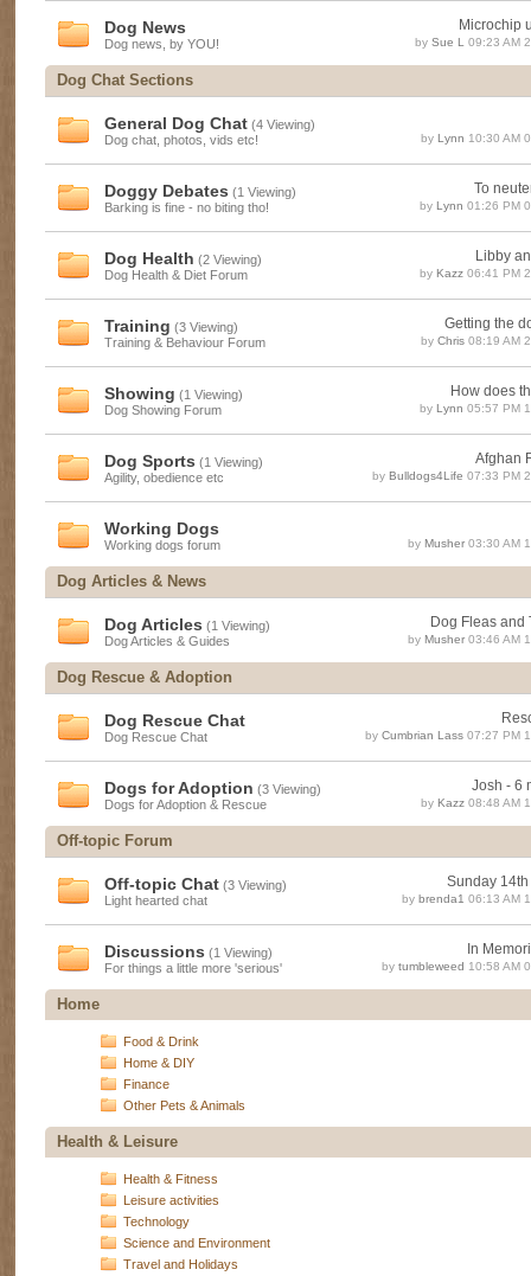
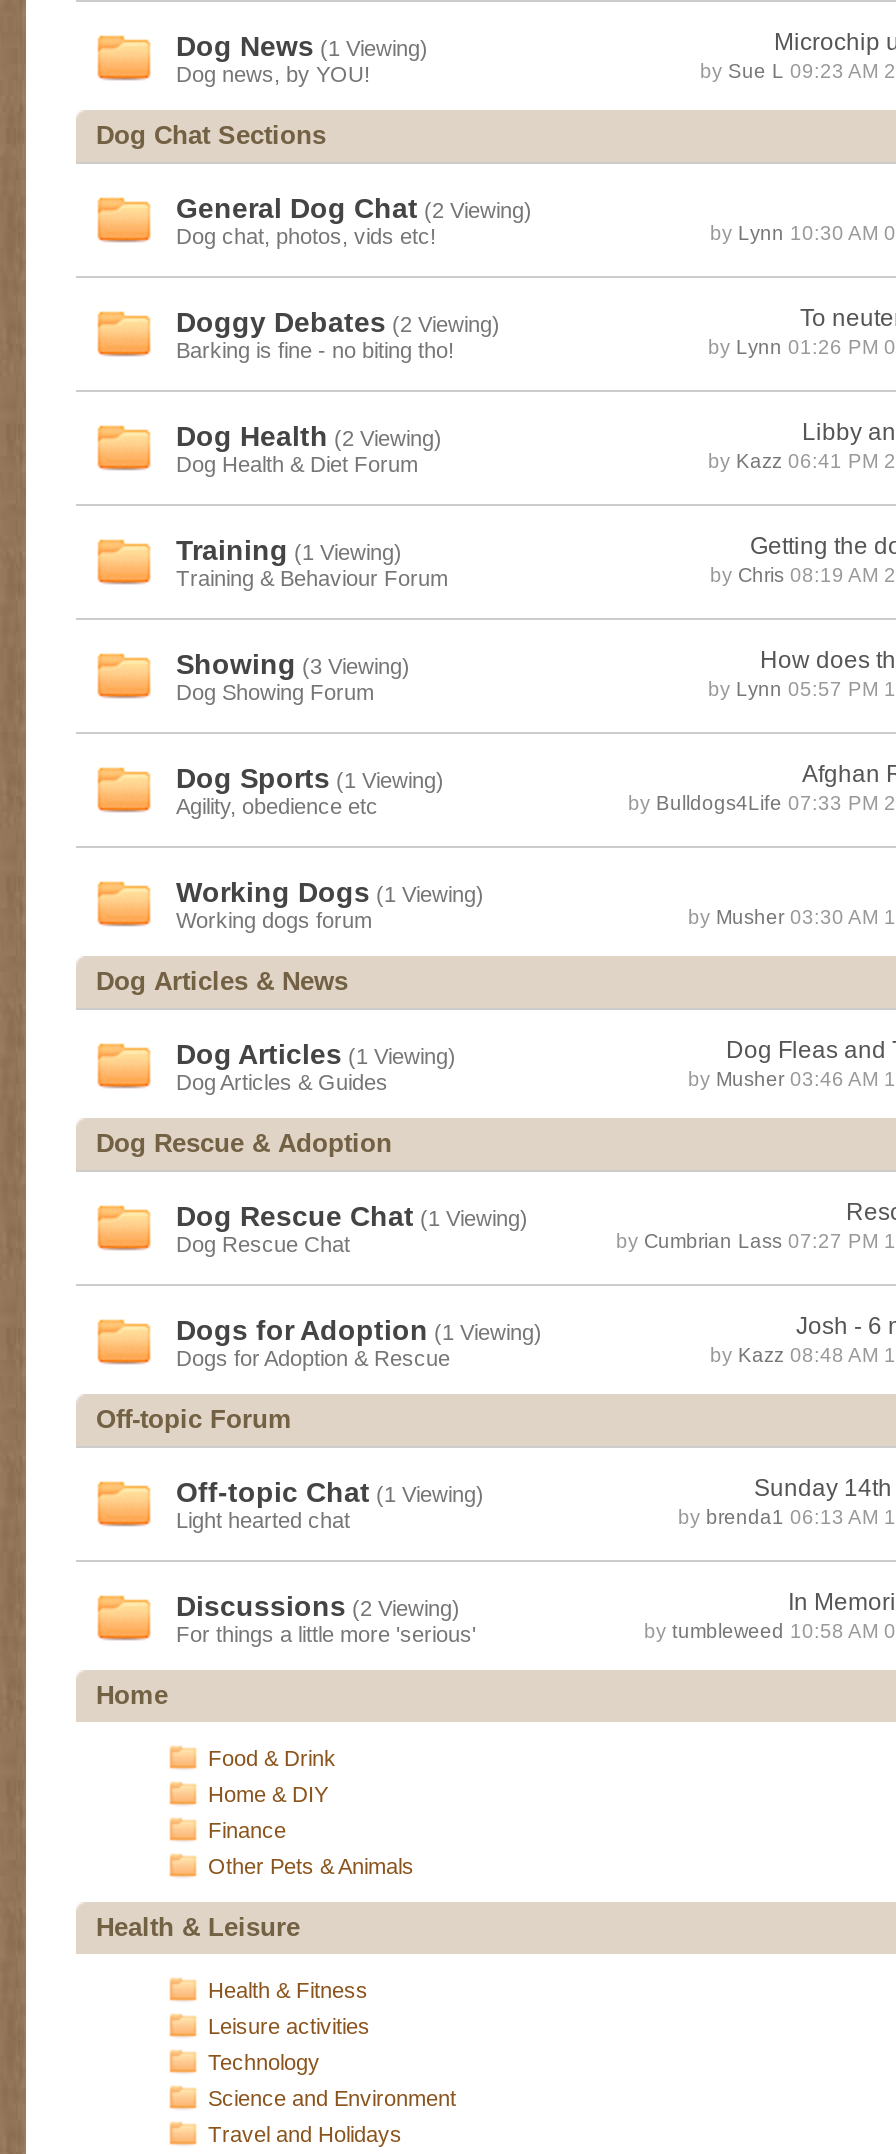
- Dog News
+ Dog News (1 Viewing)

- General Dog Chat (4 Viewing)
+ General Dog Chat (2 Viewing)

- Doggy Debates (1 Viewing)
+ Doggy Debates (2 Viewing)

- Training (3 Viewing)
+ Training (1 Viewing)

- Showing (1 Viewing)
+ Showing (3 Viewing)

- Working Dogs
+ Working Dogs (1 Viewing)

- Dog Rescue Chat
+ Dog Rescue Chat (1 Viewing)

- Dogs for Adoption (3 Viewing)
+ Dogs for Adoption (1 Viewing)

- Off-topic Chat (3 Viewing)
+ Off-topic Chat (1 Viewing)

- Discussions (1 Viewing)
+ Discussions (2 Viewing)
